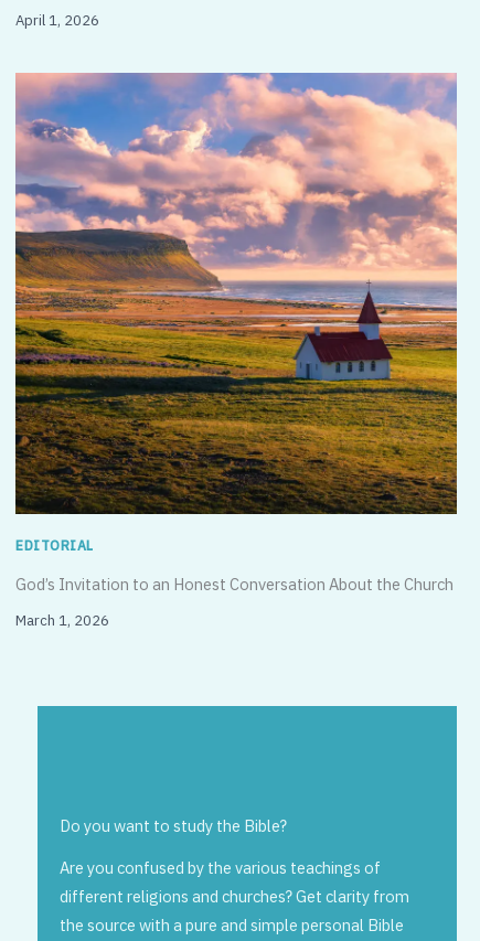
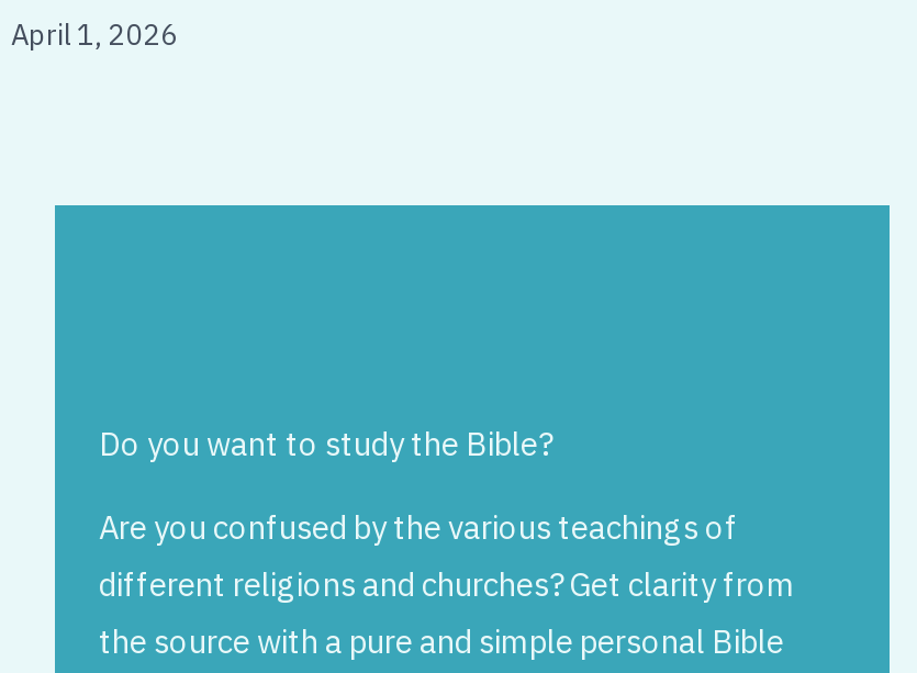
- [image]
- EDITORIAL
- God’s Invitation to an Honest Conversation About the Church
- March 1, 2026
